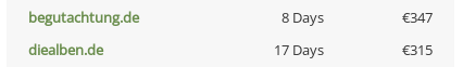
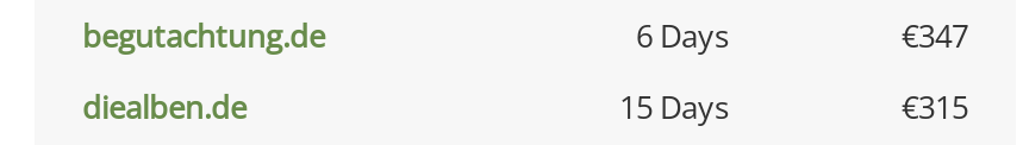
- 8 Days
+ 6 Days

- 17 Days
+ 15 Days
